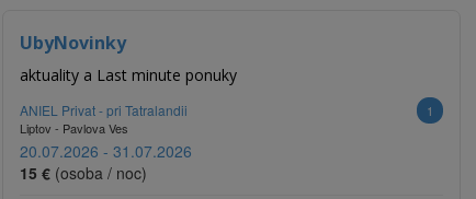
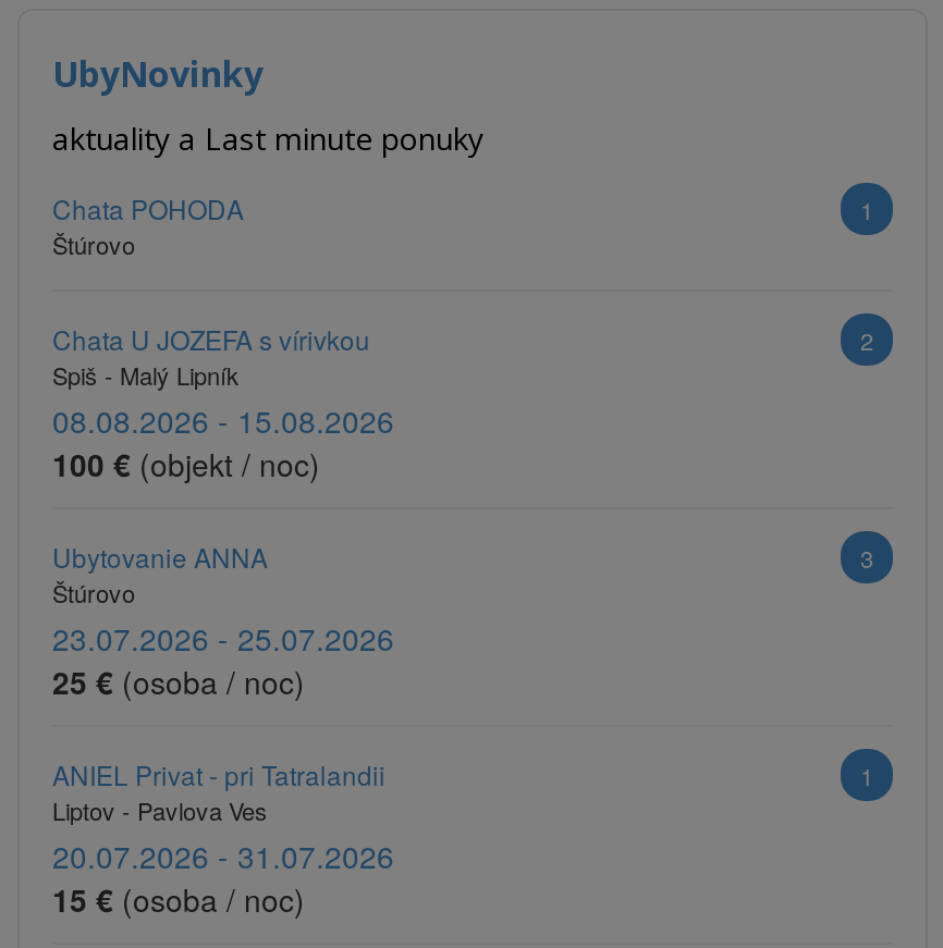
+ Chata POHODA
+ 1
+ Štúrovo
+ Chata U JOZEFA s vírivkou
+ 2
+ Spiš - Malý Lipník
+ 08.08.2026 - 15.08.2026
+ 100 €(objekt / noc)
+ Ubytovanie ANNA
+ 3
+ Štúrovo
+ 23.07.2026 - 25.07.2026
+ 25 €(osoba / noc)
